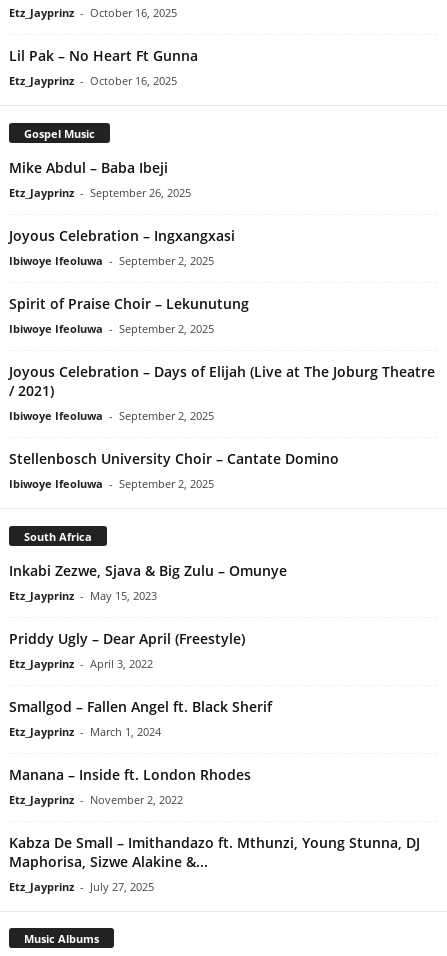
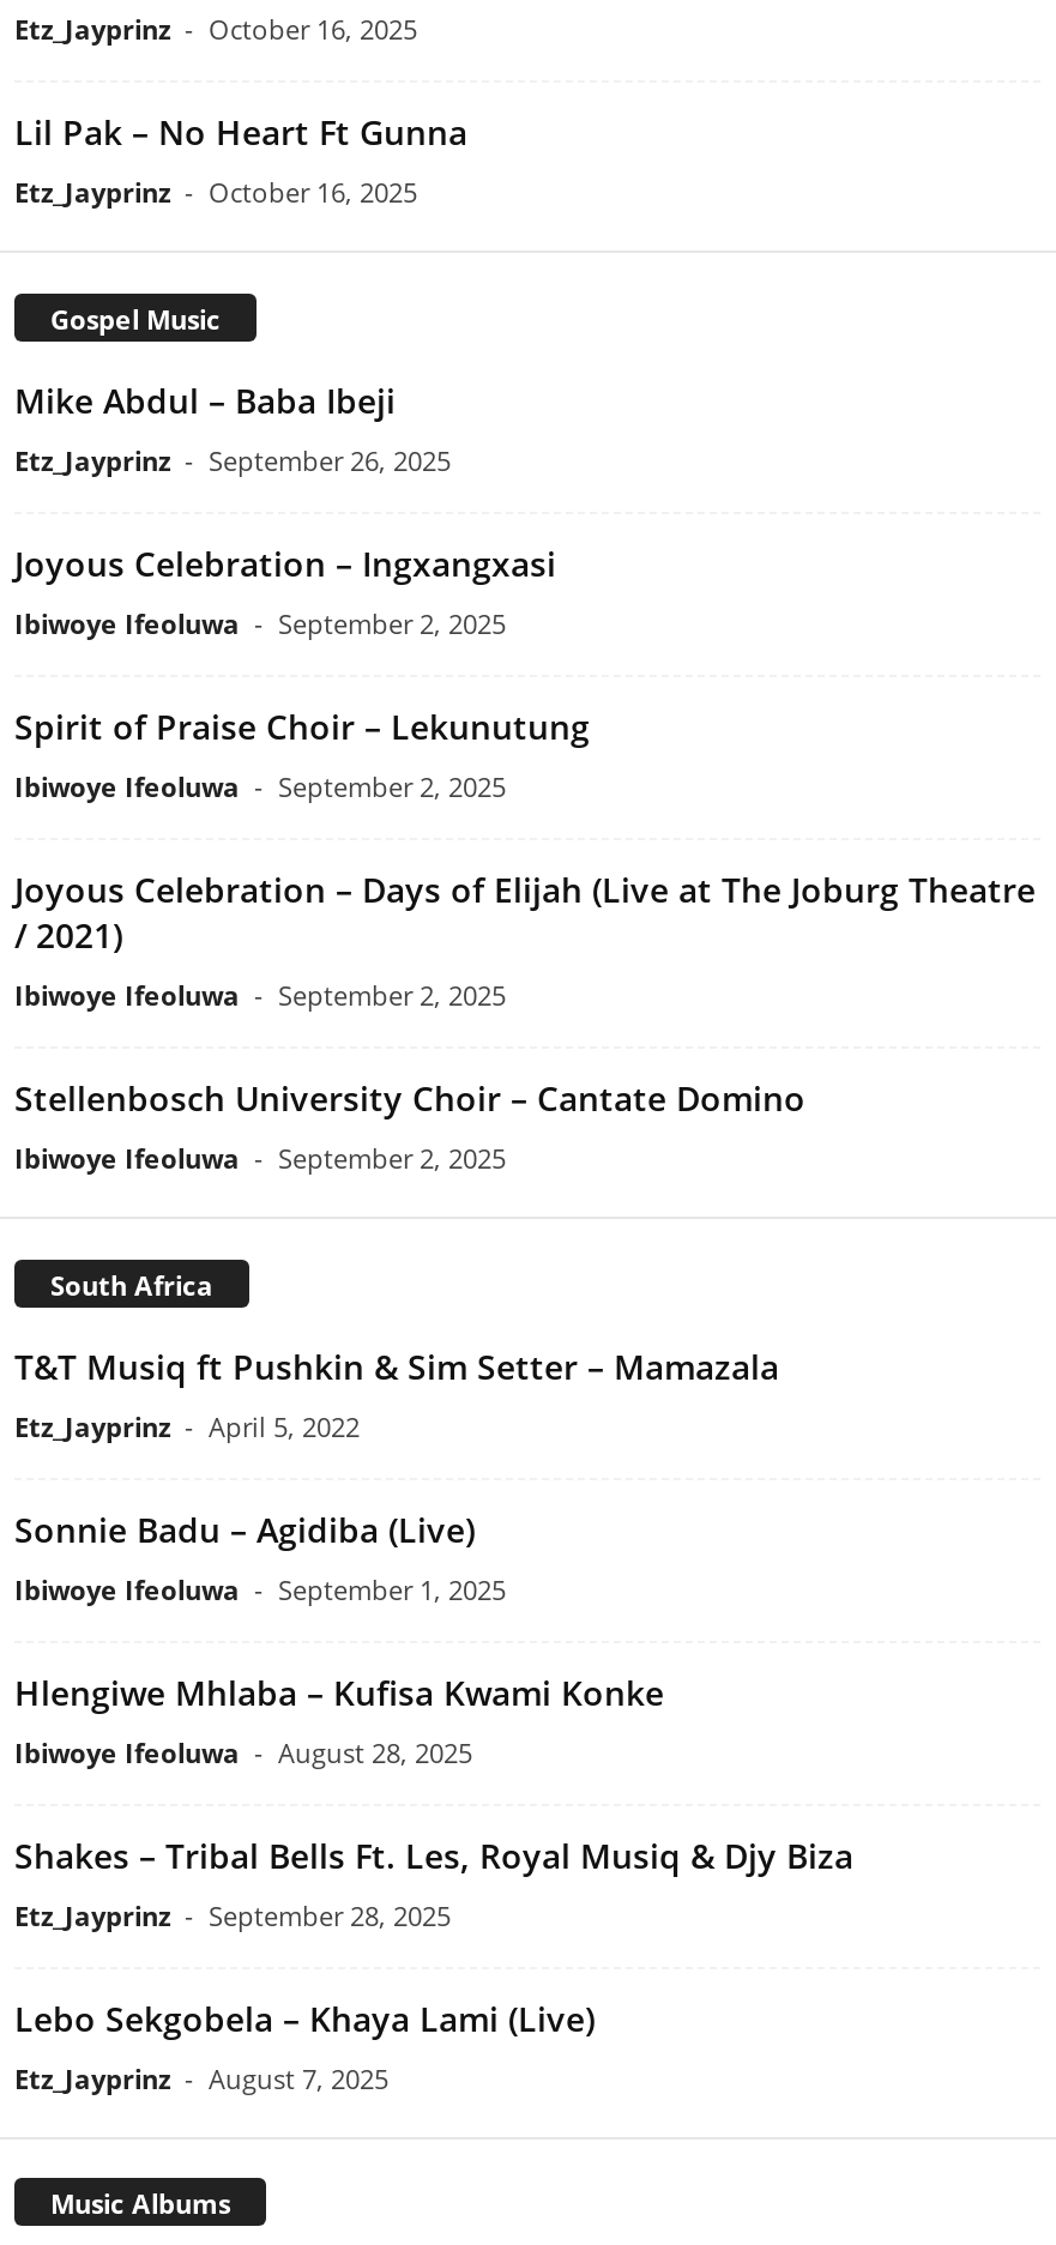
- Inkabi Zezwe, Sjava & Big Zulu – Omunye
- Etz_Jayprinz - May 15, 2023
+ T&T Musiq ft Pushkin & Sim Setter – Mamazala
+ Etz_Jayprinz - April 5, 2022

- Priddy Ugly – Dear April (Freestyle)
- Etz_Jayprinz - April 3, 2022
+ Sonnie Badu – Agidiba (Live)
+ Ibiwoye Ifeoluwa - September 1, 2025

- Smallgod – Fallen Angel ft. Black Sherif
- Etz_Jayprinz - March 1, 2024
+ Hlengiwe Mhlaba – Kufisa Kwami Konke
+ Ibiwoye Ifeoluwa - August 28, 2025

- Manana – Inside ft. London Rhodes
- Etz_Jayprinz - November 2, 2022
+ Shakes – Tribal Bells Ft. Les, Royal Musiq & Djy Biza
+ Etz_Jayprinz - September 28, 2025

- Kabza De Small – Imithandazo ft. Mthunzi, Young Stunna, DJ
- Maphorisa, Sizwe Alakine &...
- Etz_Jayprinz - July 27, 2025
+ Lebo Sekgobela – Khaya Lami (Live)
+ Etz_Jayprinz - August 7, 2025
